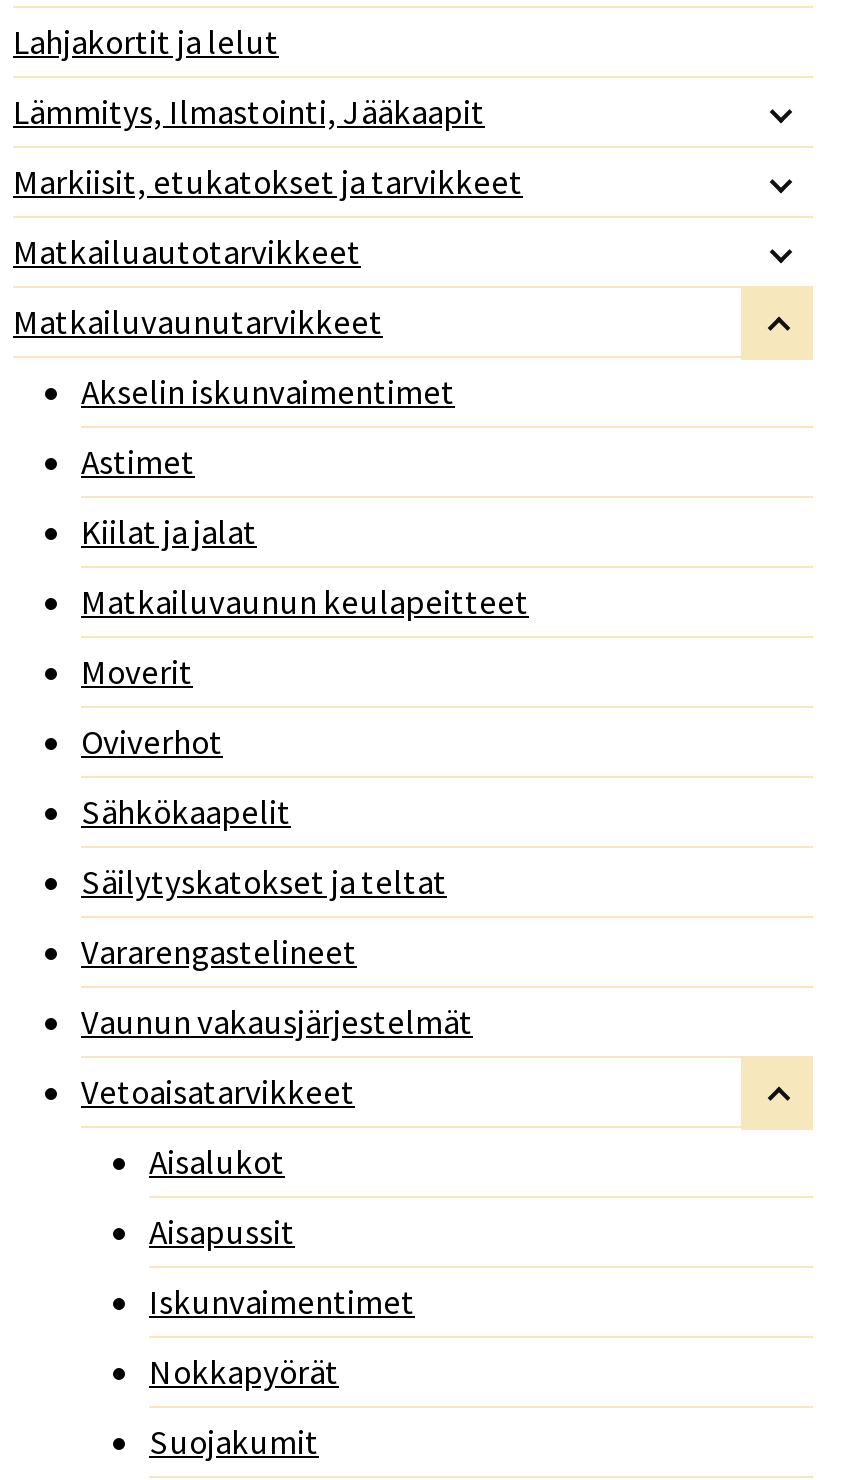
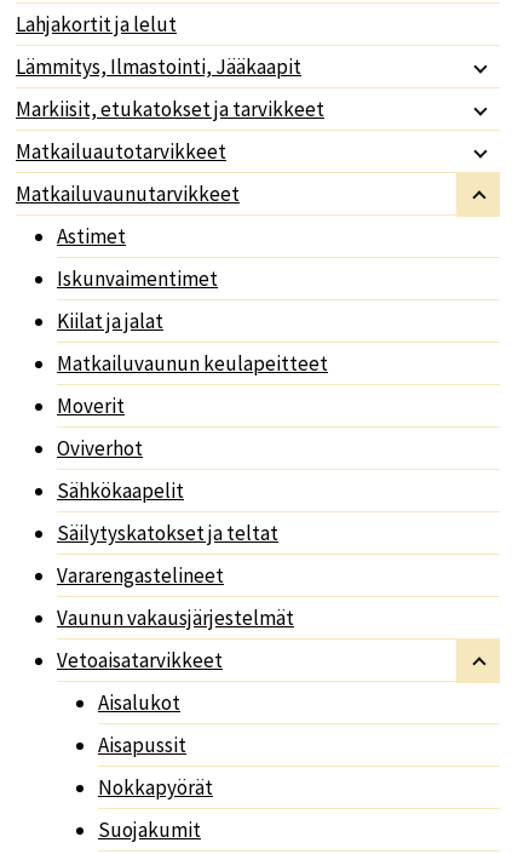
- Akselin iskunvaimentimet

moved up: Iskunvaimentimet
